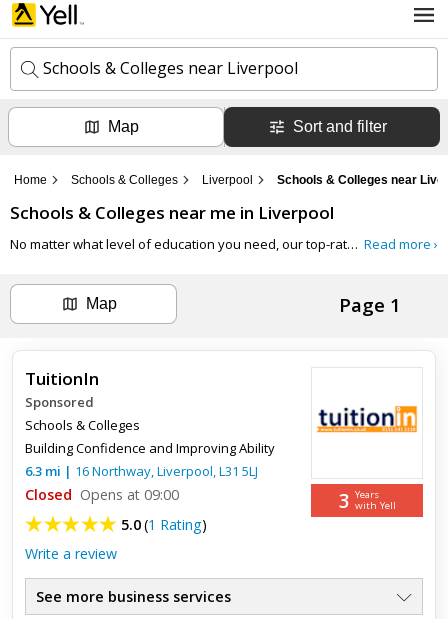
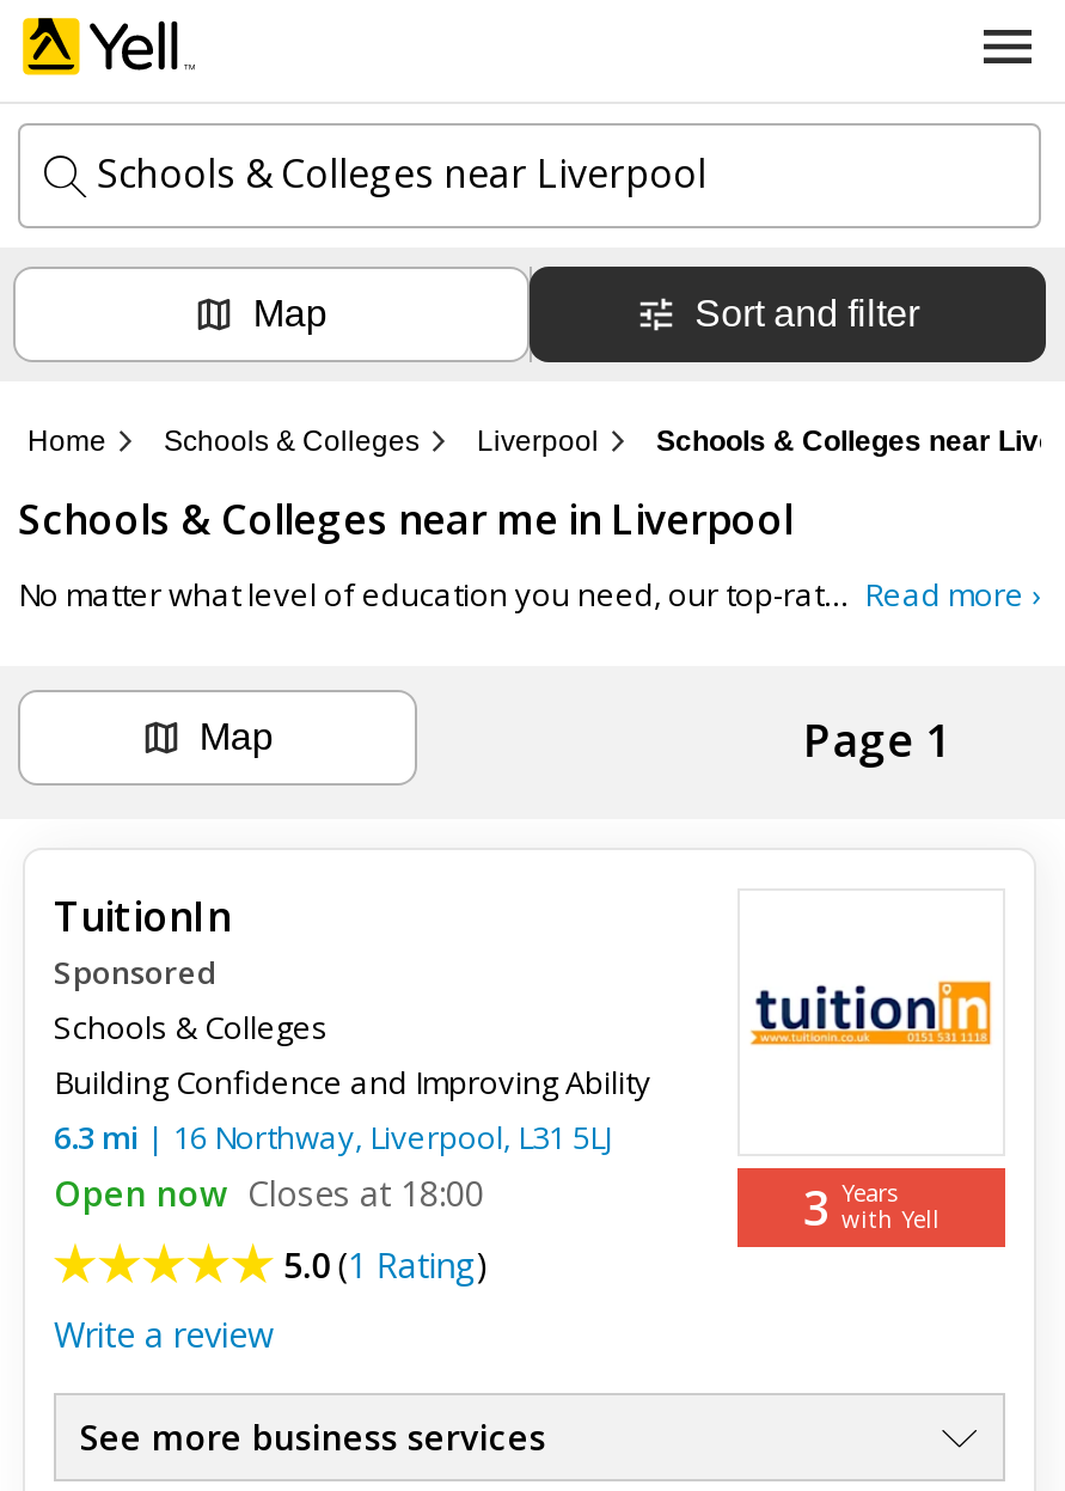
- Closed Opens at 09:00
+ Open now Closes at 18:00
